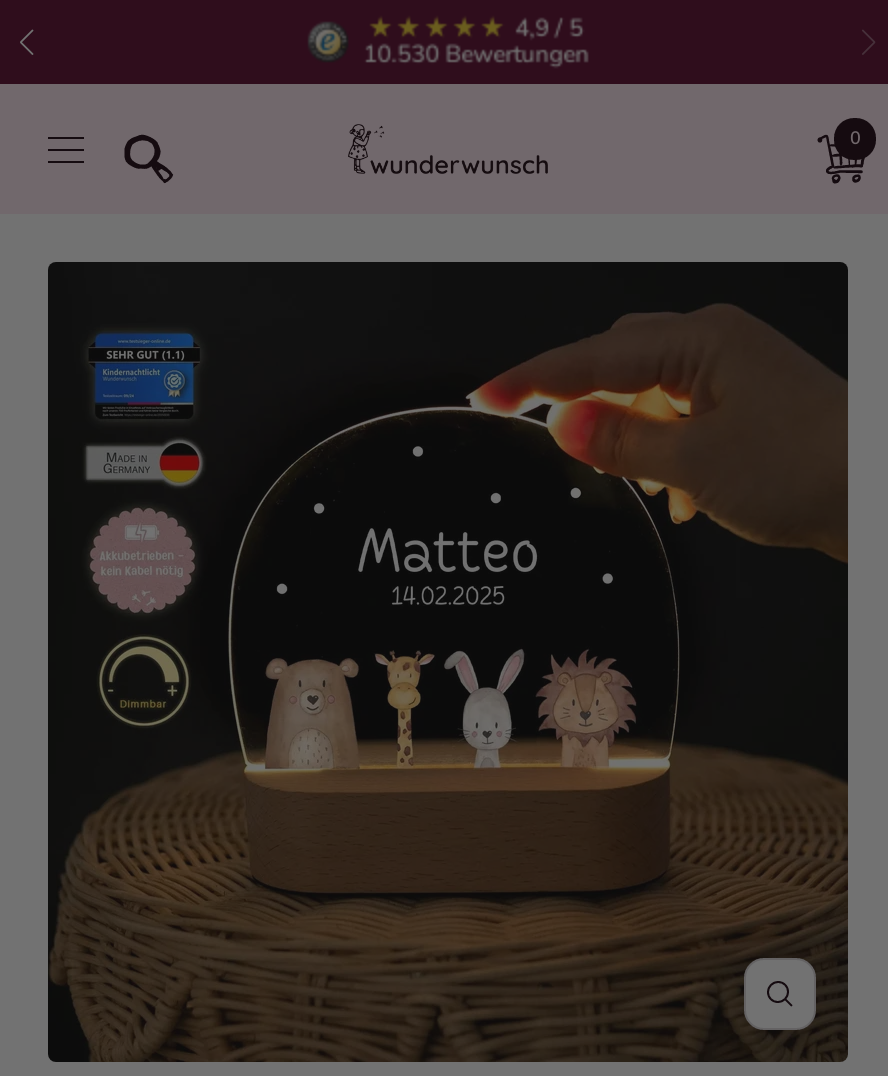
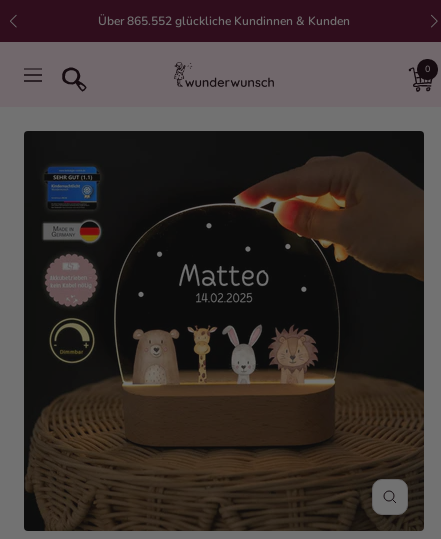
- 4,9 / 5
- 10.530 Bewertungen
+ Über 865.552 glückliche Kundinnen & Kunden
